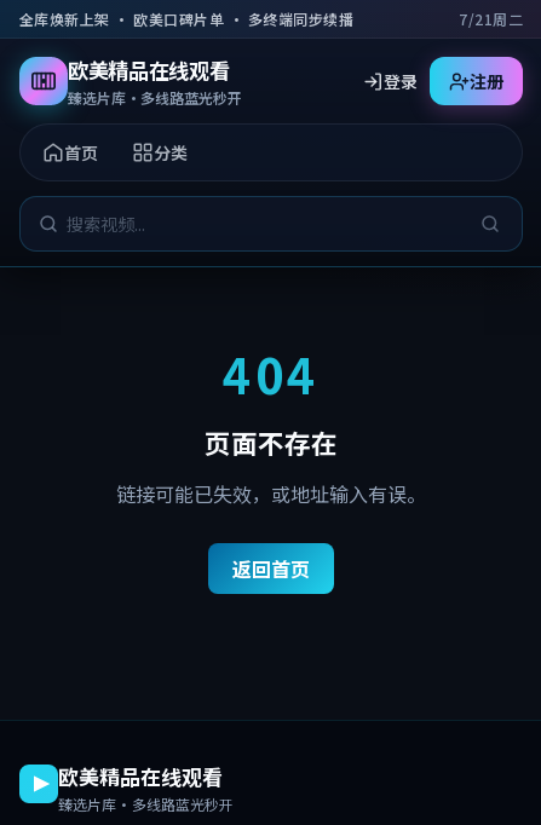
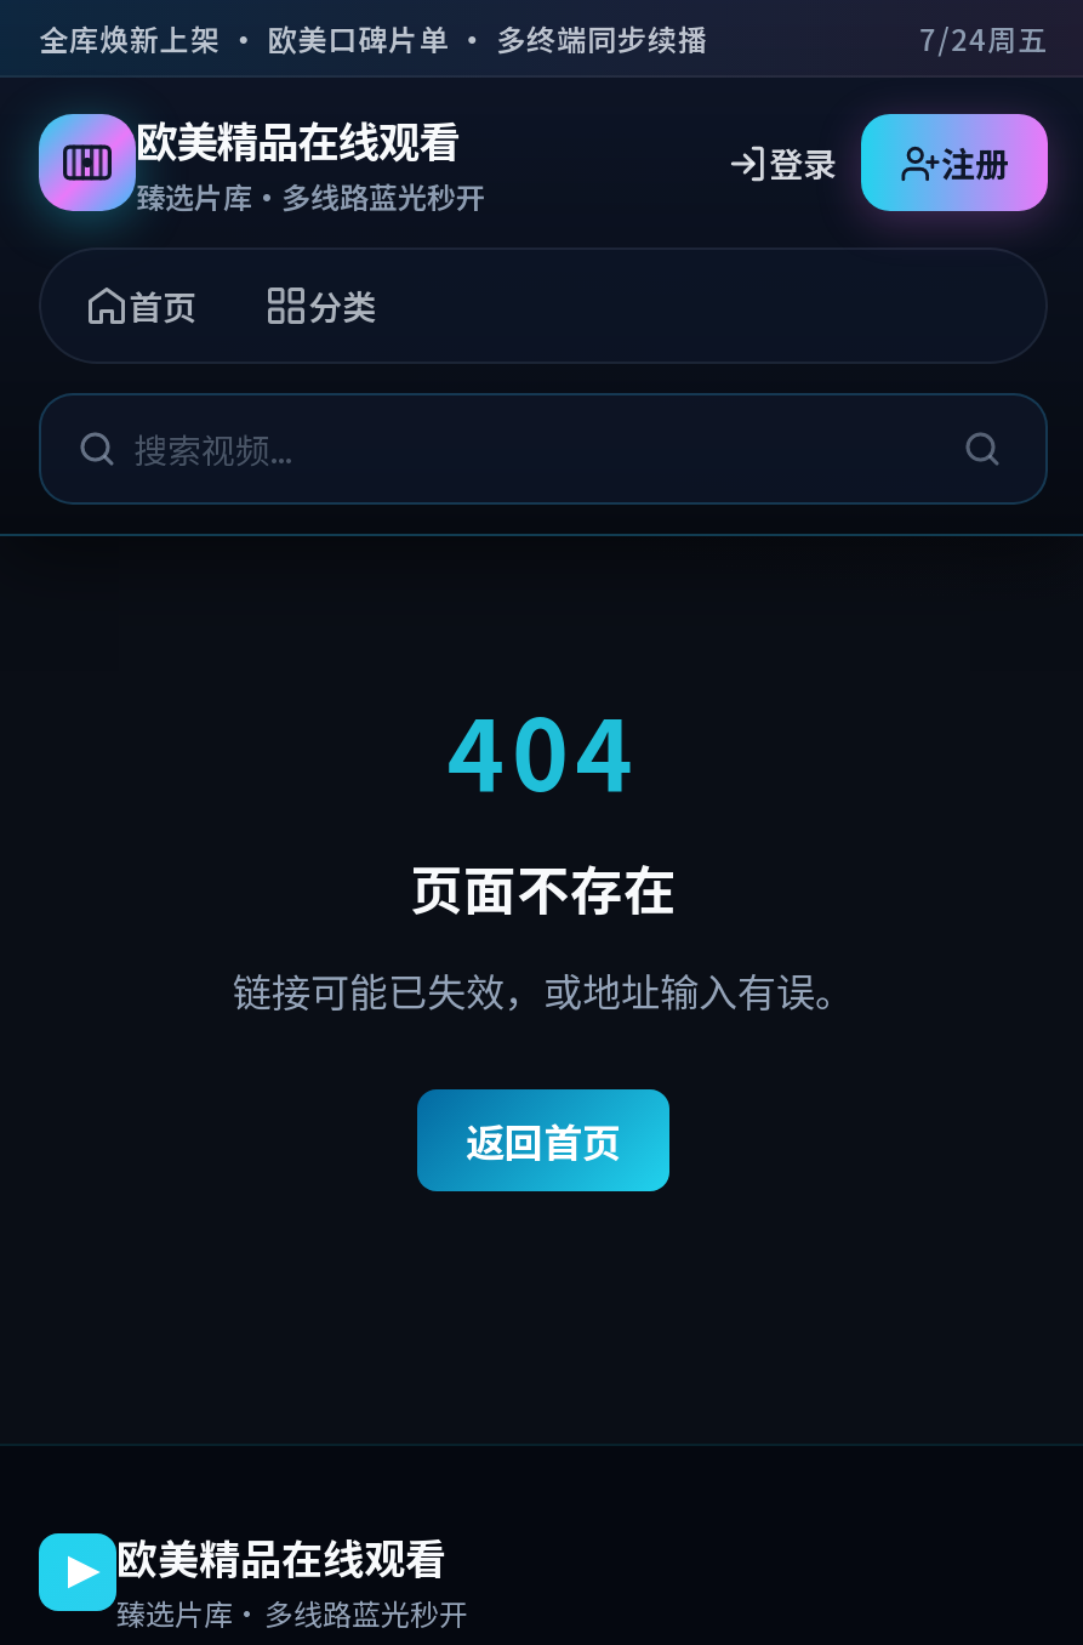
- 7/21周二
+ 7/24周五
